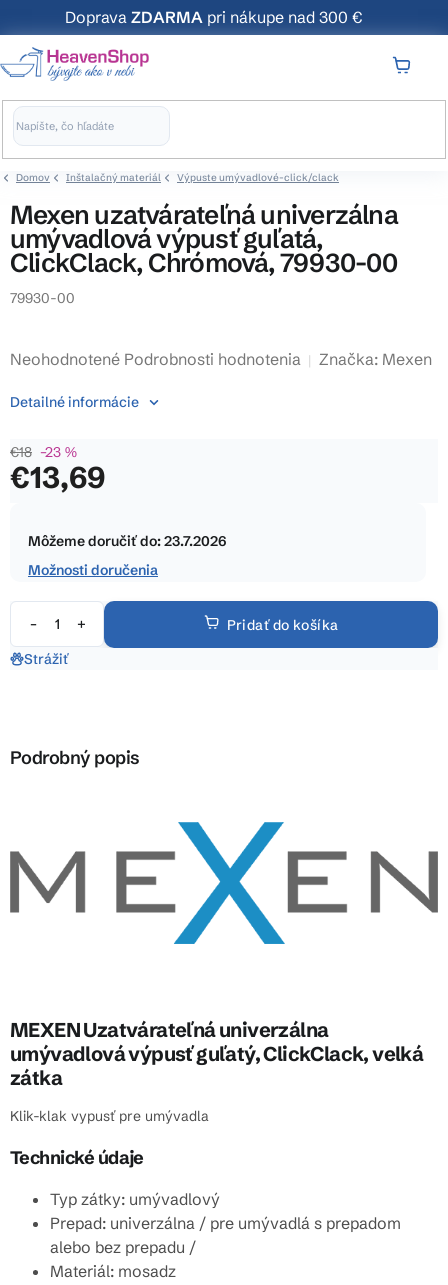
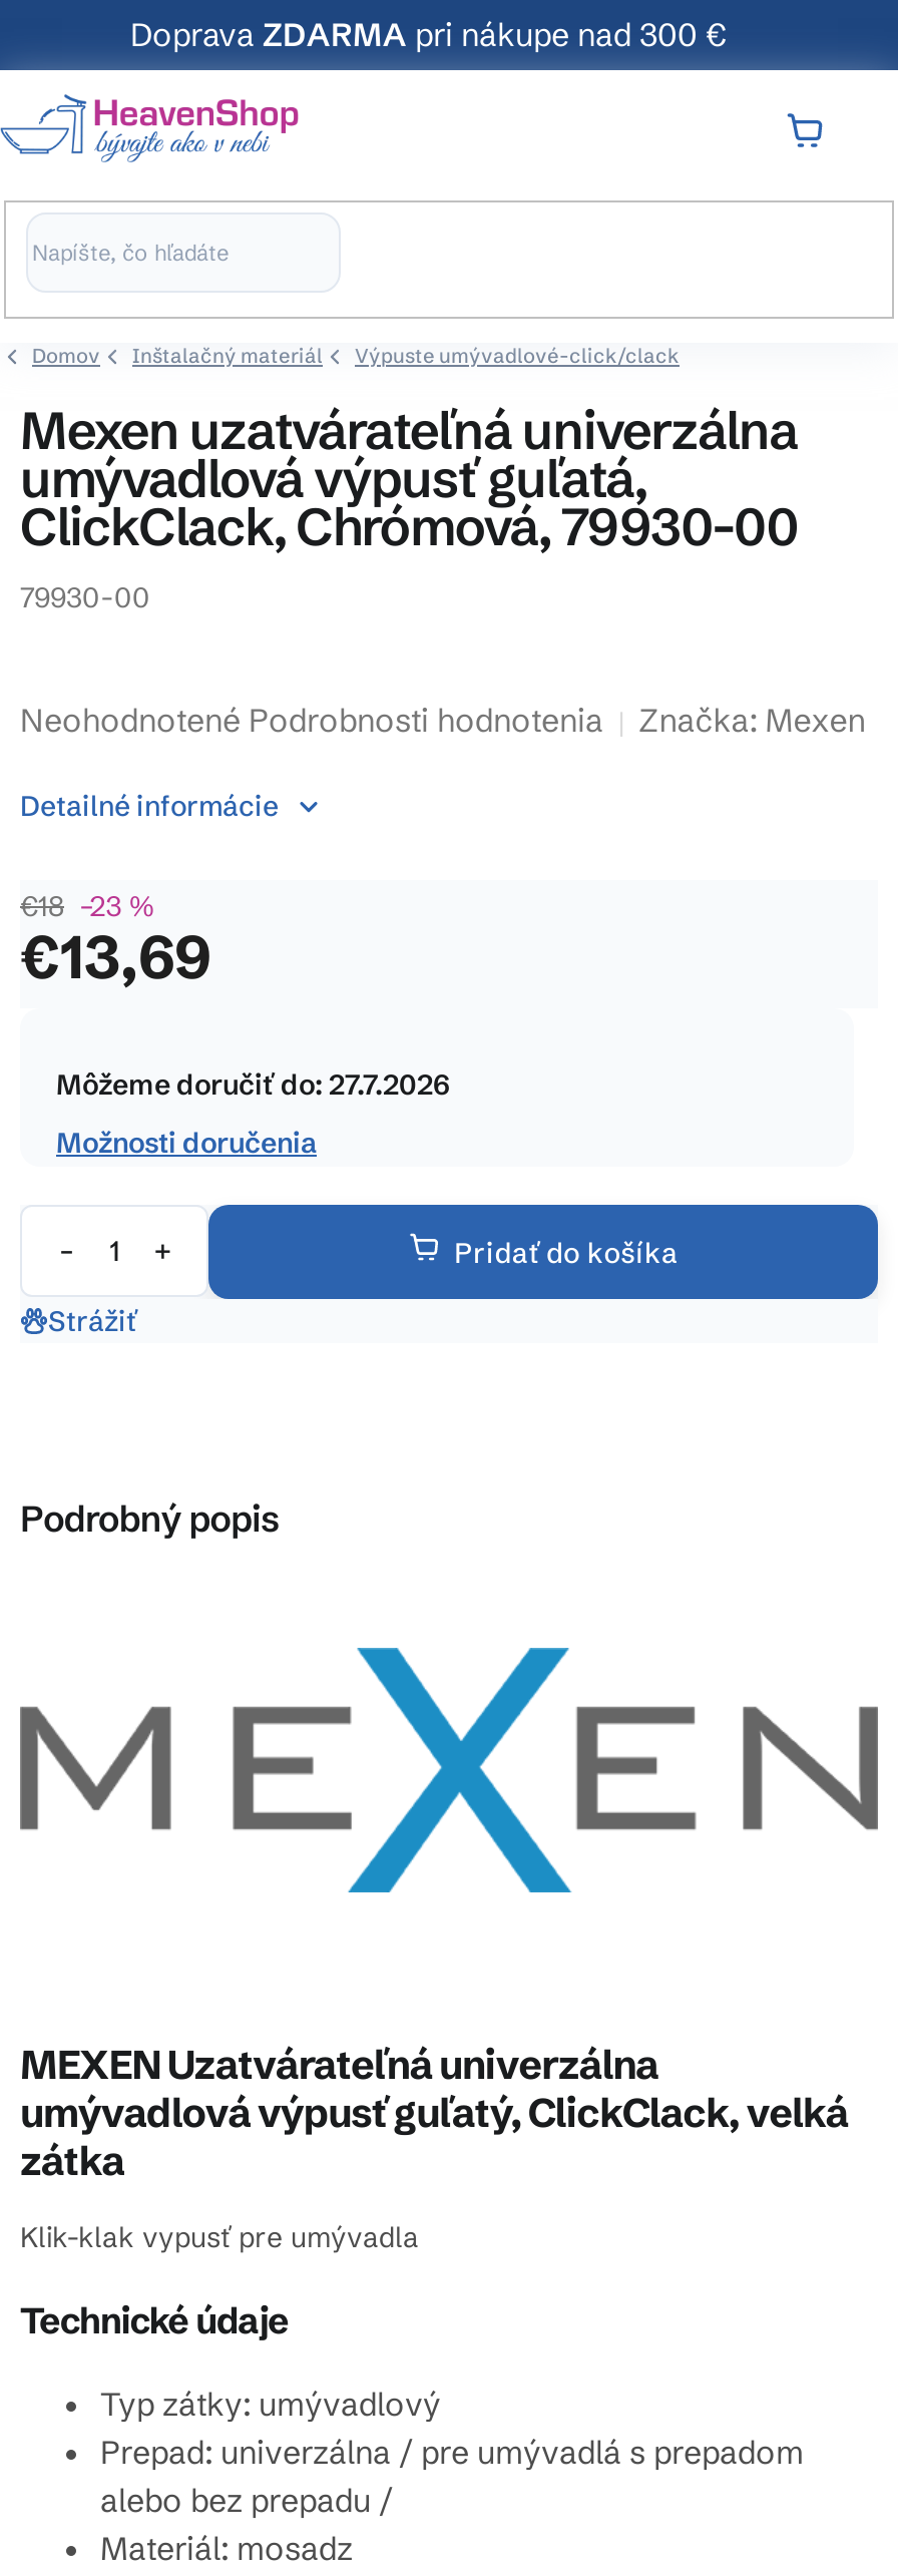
- Môžeme doručiť do: 23.7.2026
+ Môžeme doručiť do: 27.7.2026
